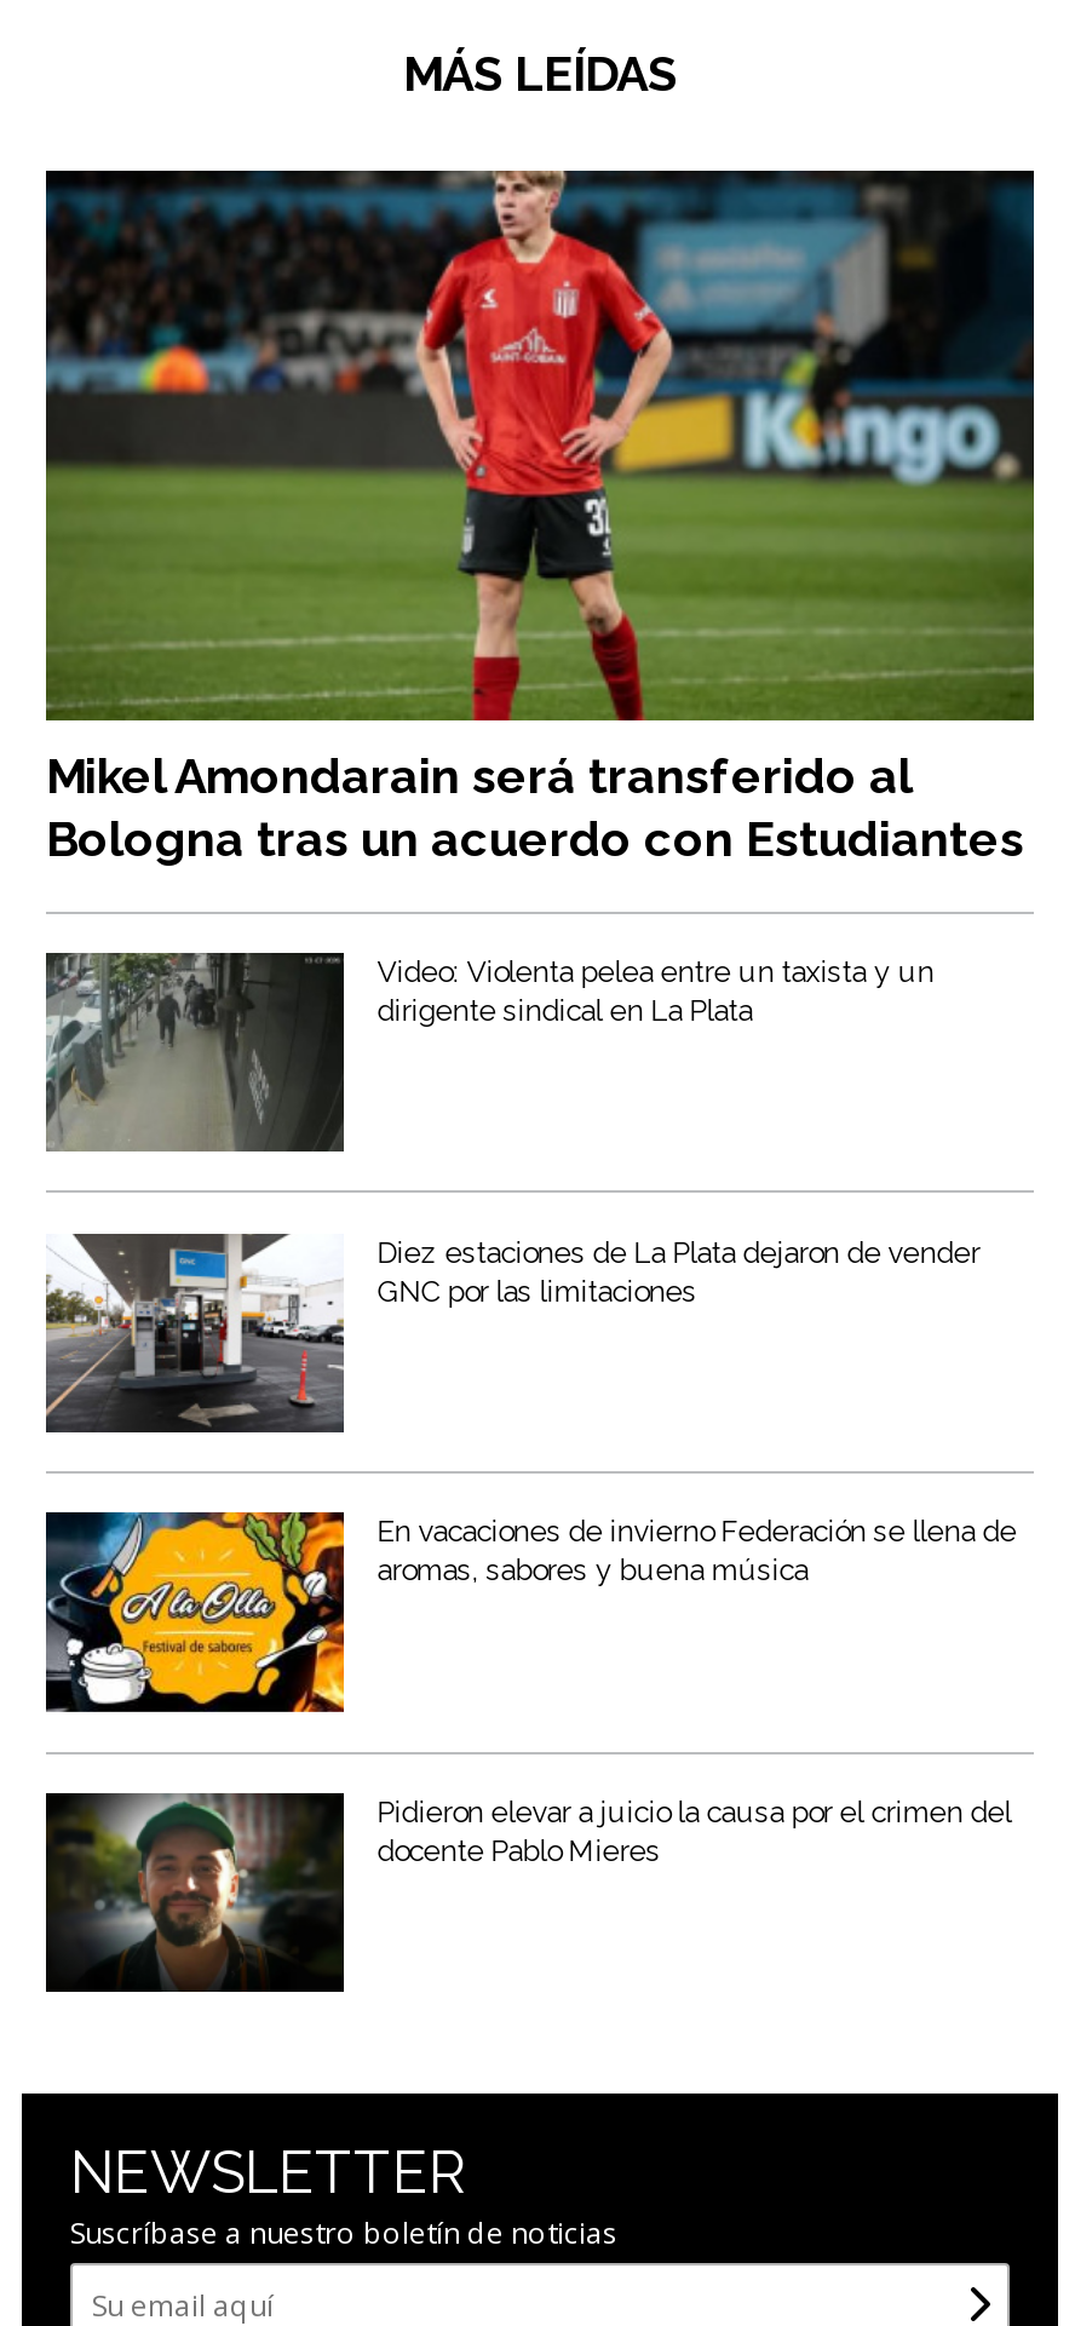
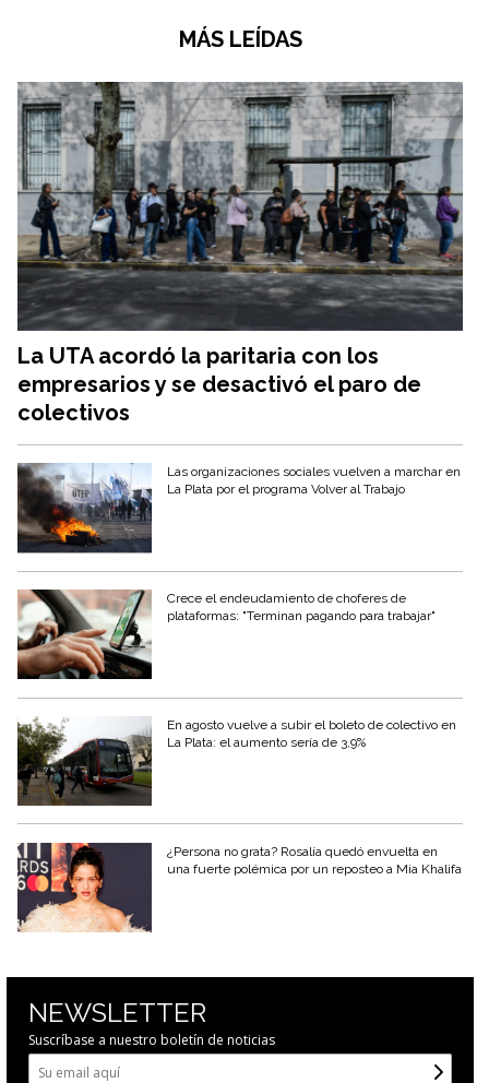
- [image]
- Mikel Amondarain será transferido al
- Bologna tras un acuerdo con Estudiantes
+ [image]
+ La UTA acordó la paritaria con los
+ empresarios y se desactivó el paro de
+ colectivos

- [image]
- Video: Violenta pelea entre un taxista y un
- dirigente sindical en La Plata
+ [image]
+ Las organizaciones sociales vuelven a marchar en
+ La Plata por el programa Volver al Trabajo

- [image]
- Diez estaciones de La Plata dejaron de vender
- GNC por las limitaciones
+ [image]
+ Crece el endeudamiento de choferes de
+ plataformas: "Terminan pagando para trabajar"

- [image]
- En vacaciones de invierno Federación se llena de
- aromas, sabores y buena música
+ [image]
+ En agosto vuelve a subir el boleto de colectivo en
+ La Plata: el aumento sería de 3,9%

- [image]
- Pidieron elevar a juicio la causa por el crimen del
- docente Pablo Mieres
+ [image]
+ ¿Persona no grata? Rosalía quedó envuelta en
+ una fuerte polémica por un reposteo a Mia Khalifa
